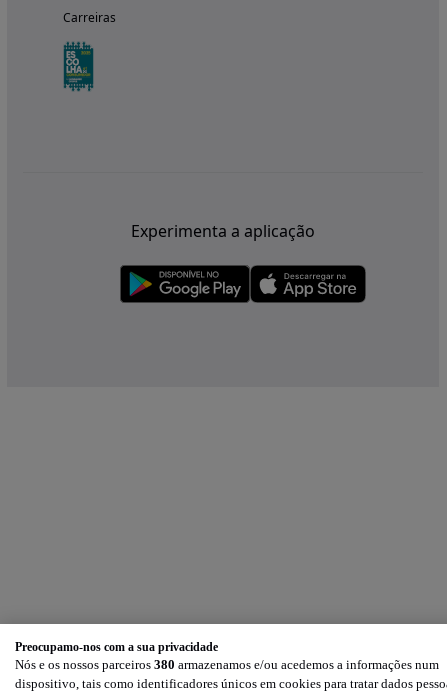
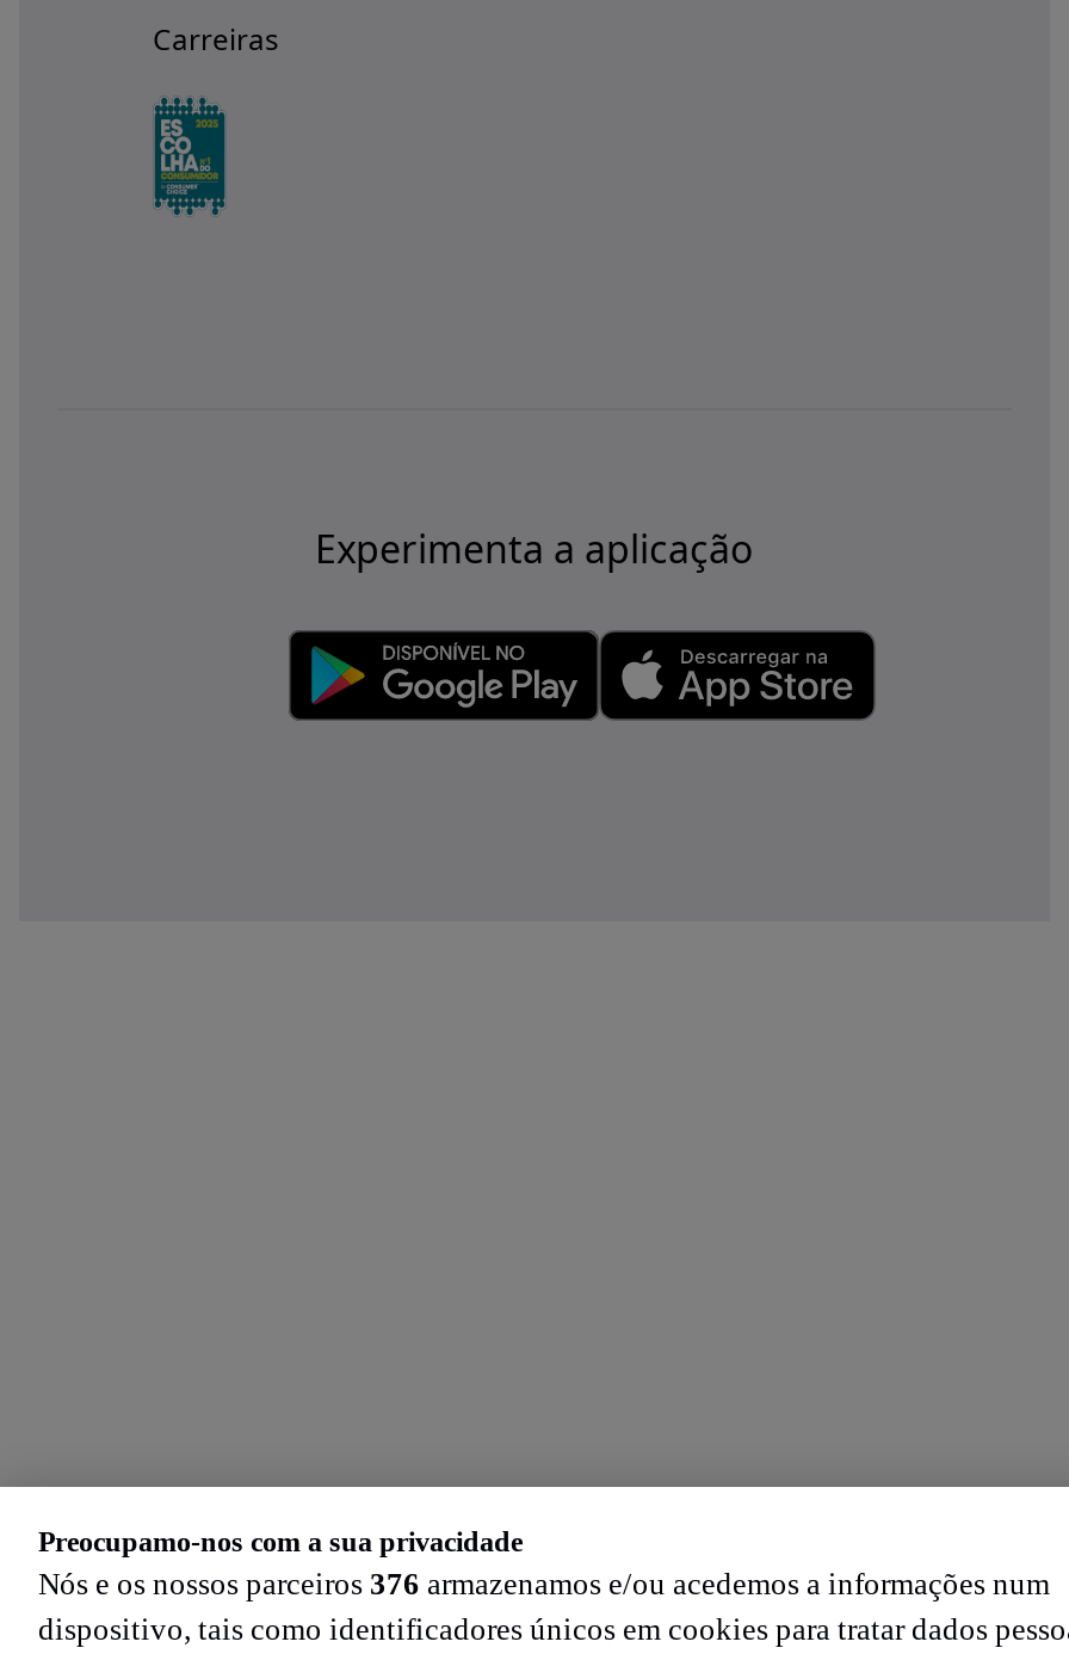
- Nós e os nossos parceiros 380 armazenamos e/ou acedemos a informações num
+ Nós e os nossos parceiros 376 armazenamos e/ou acedemos a informações num
